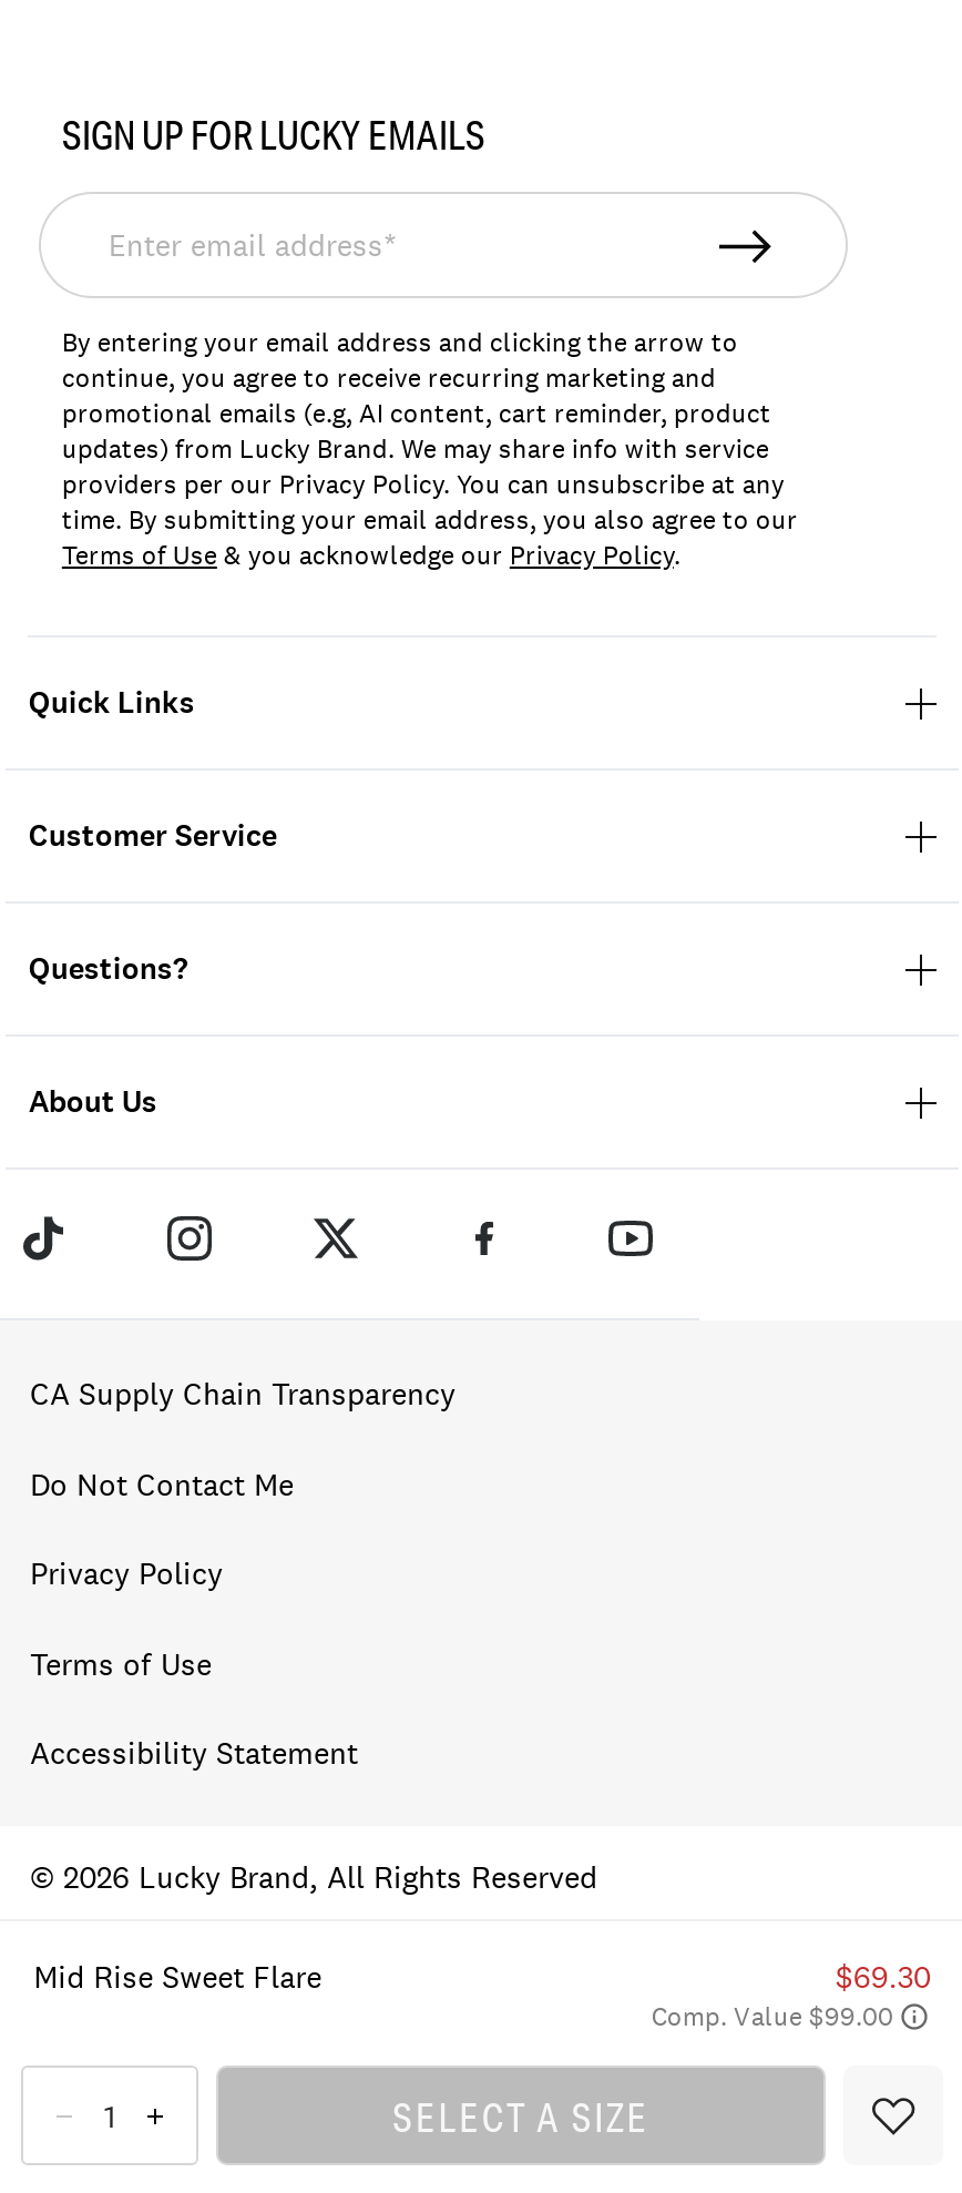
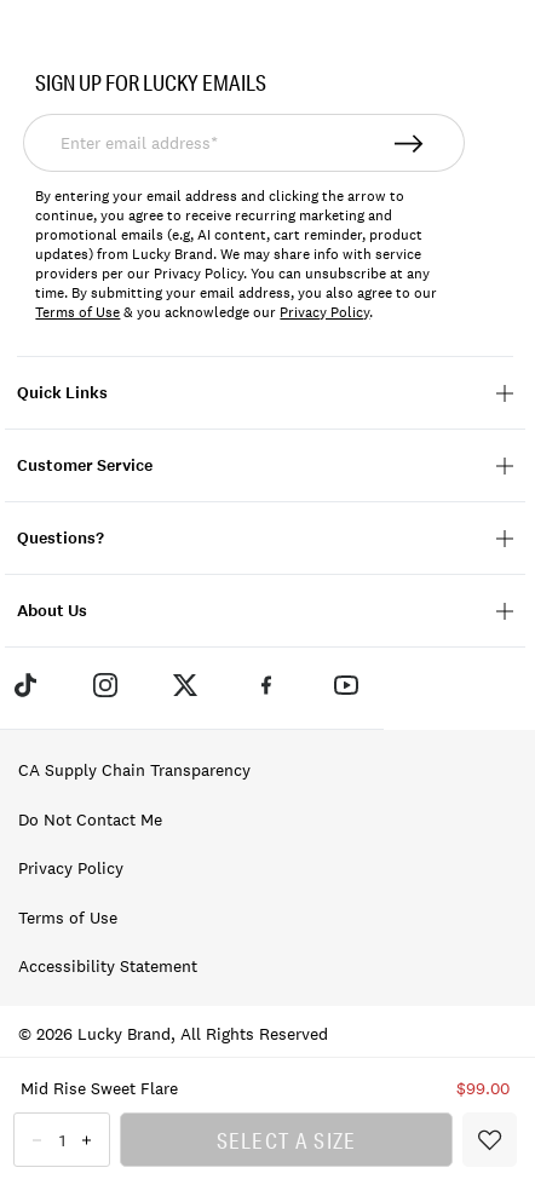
- $69.30
- Comp. Value $99.00
+ $99.00
